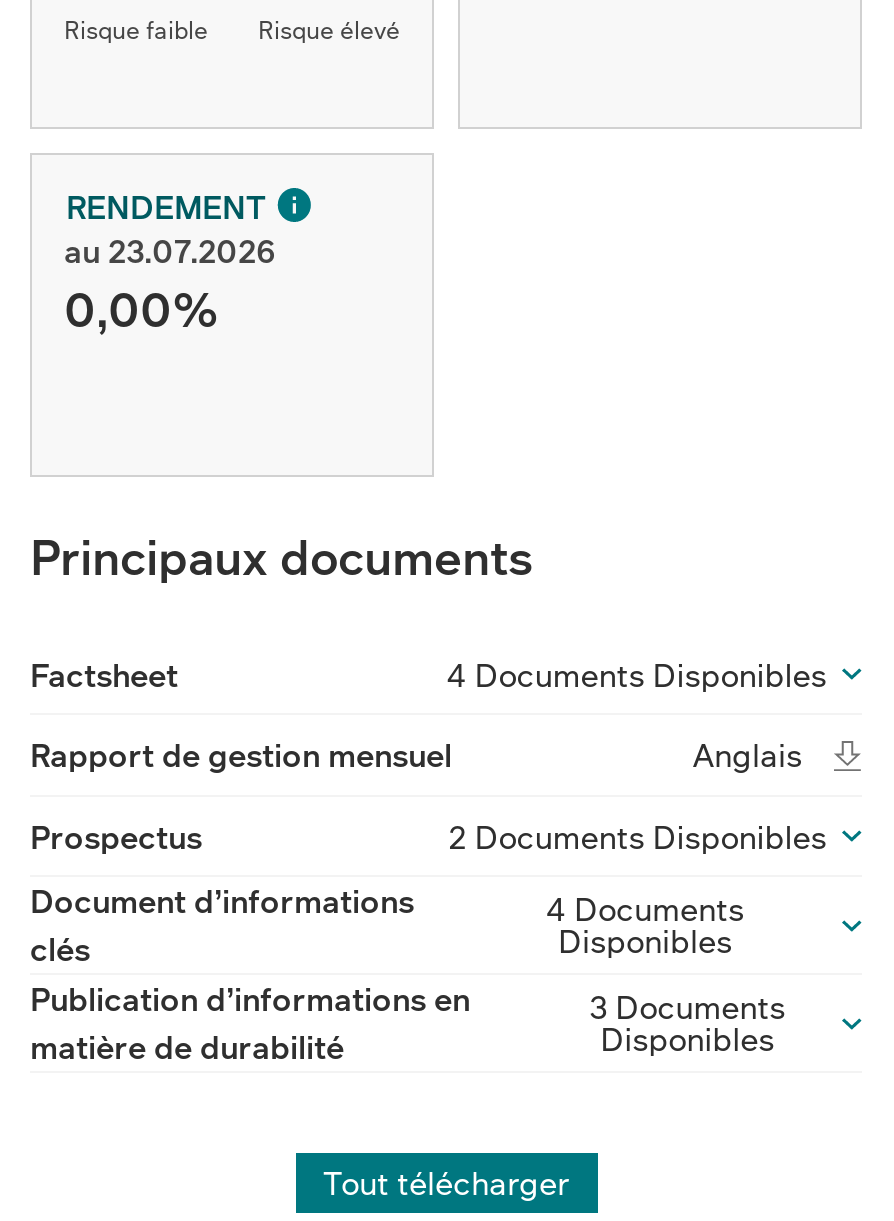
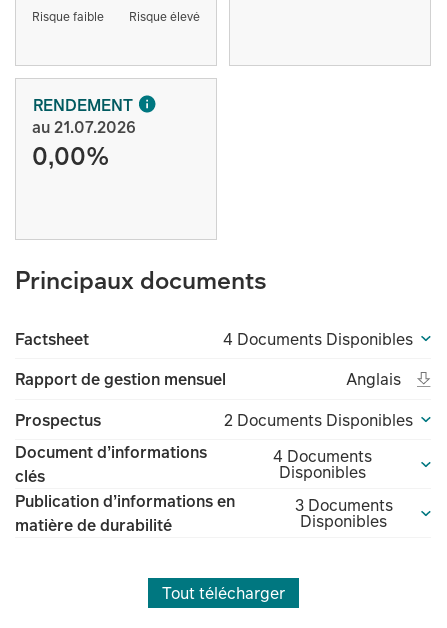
- au 23.07.2026
+ au 21.07.2026
